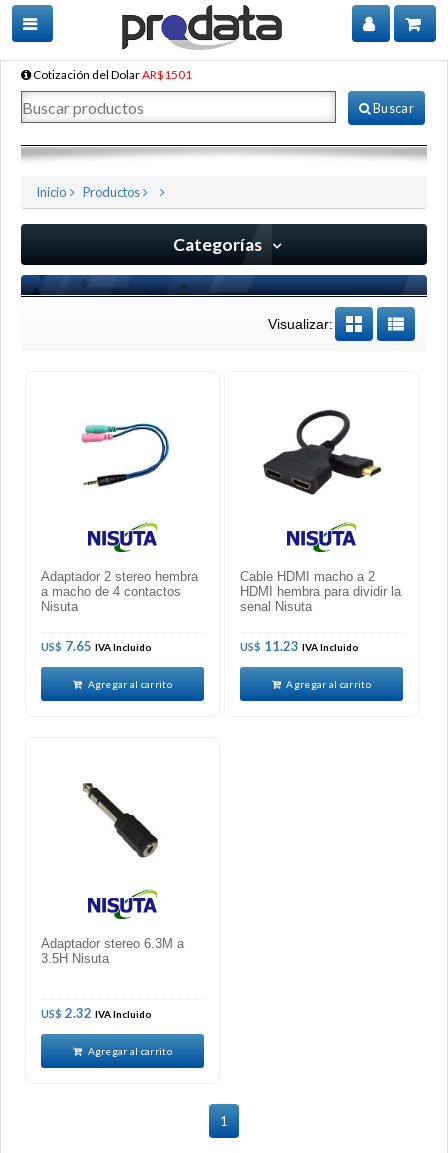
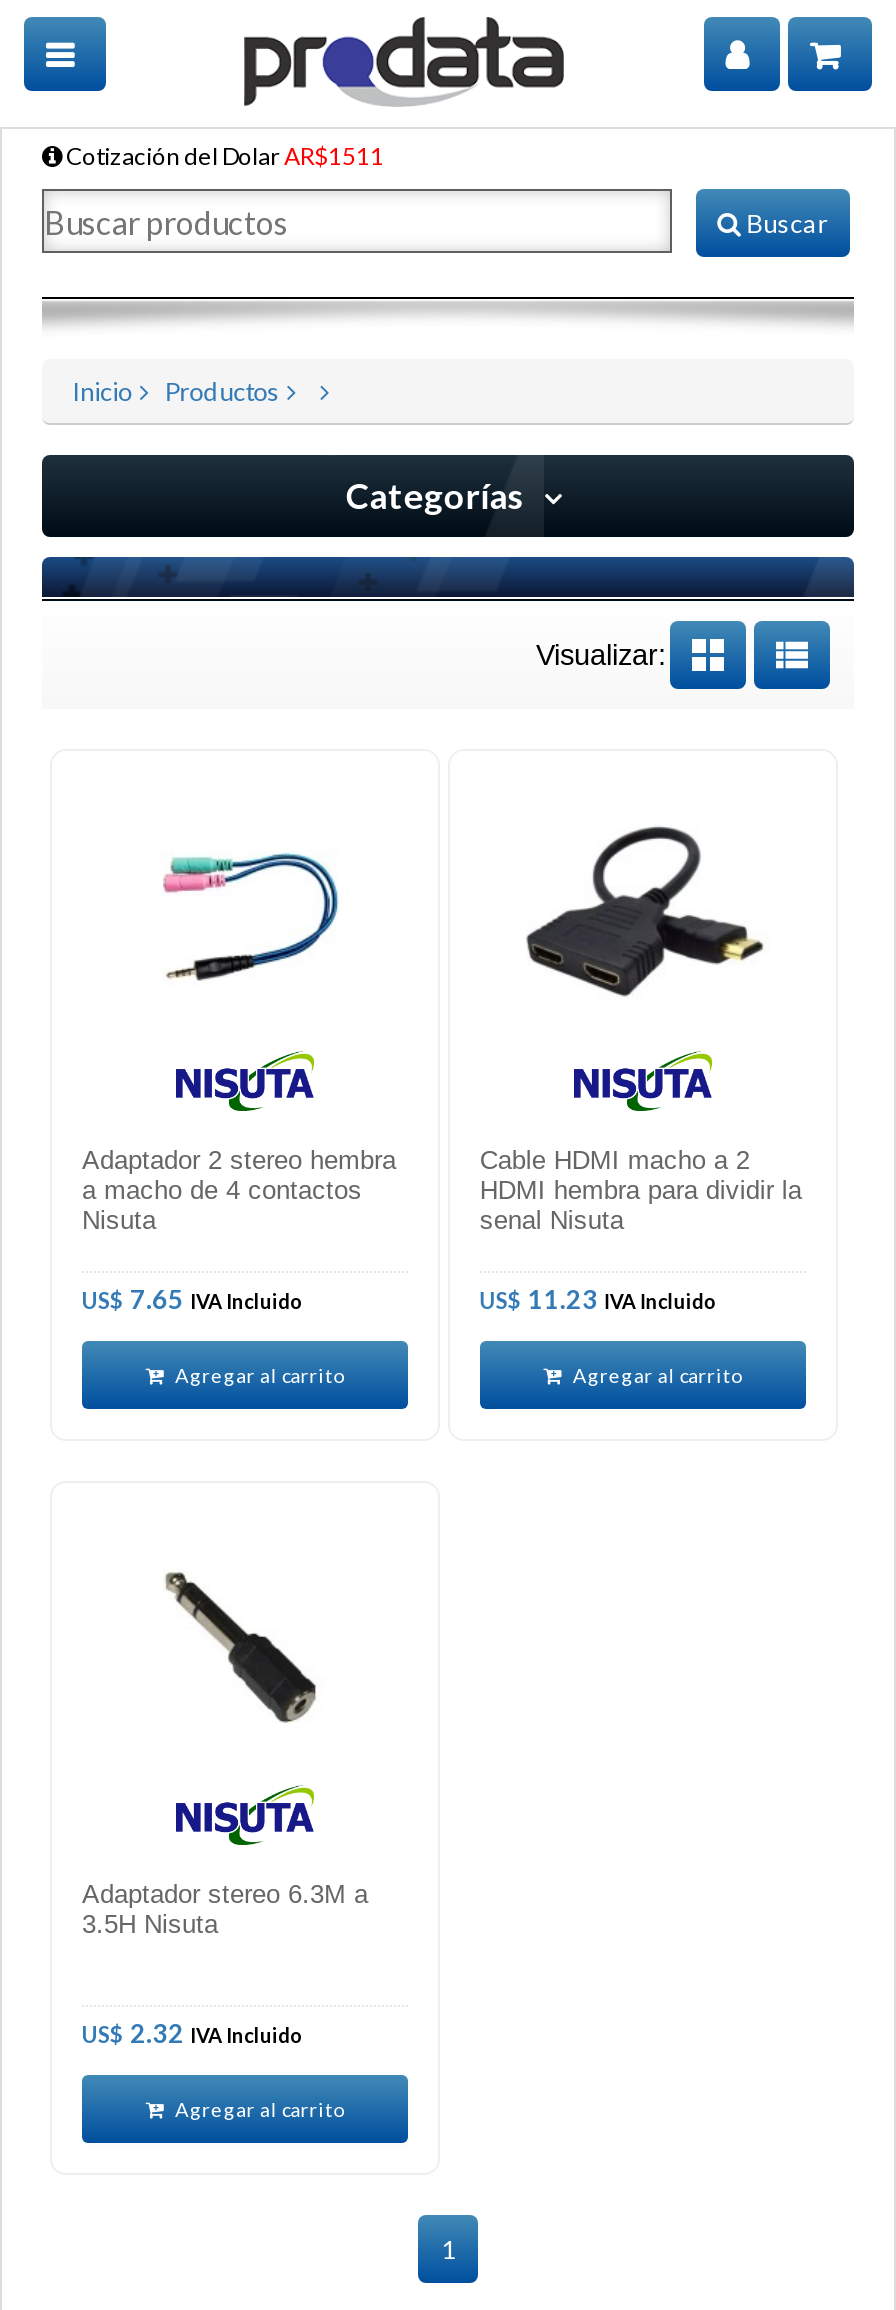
- Cotización del DolarAR$1501
+ Cotización del DolarAR$1511
